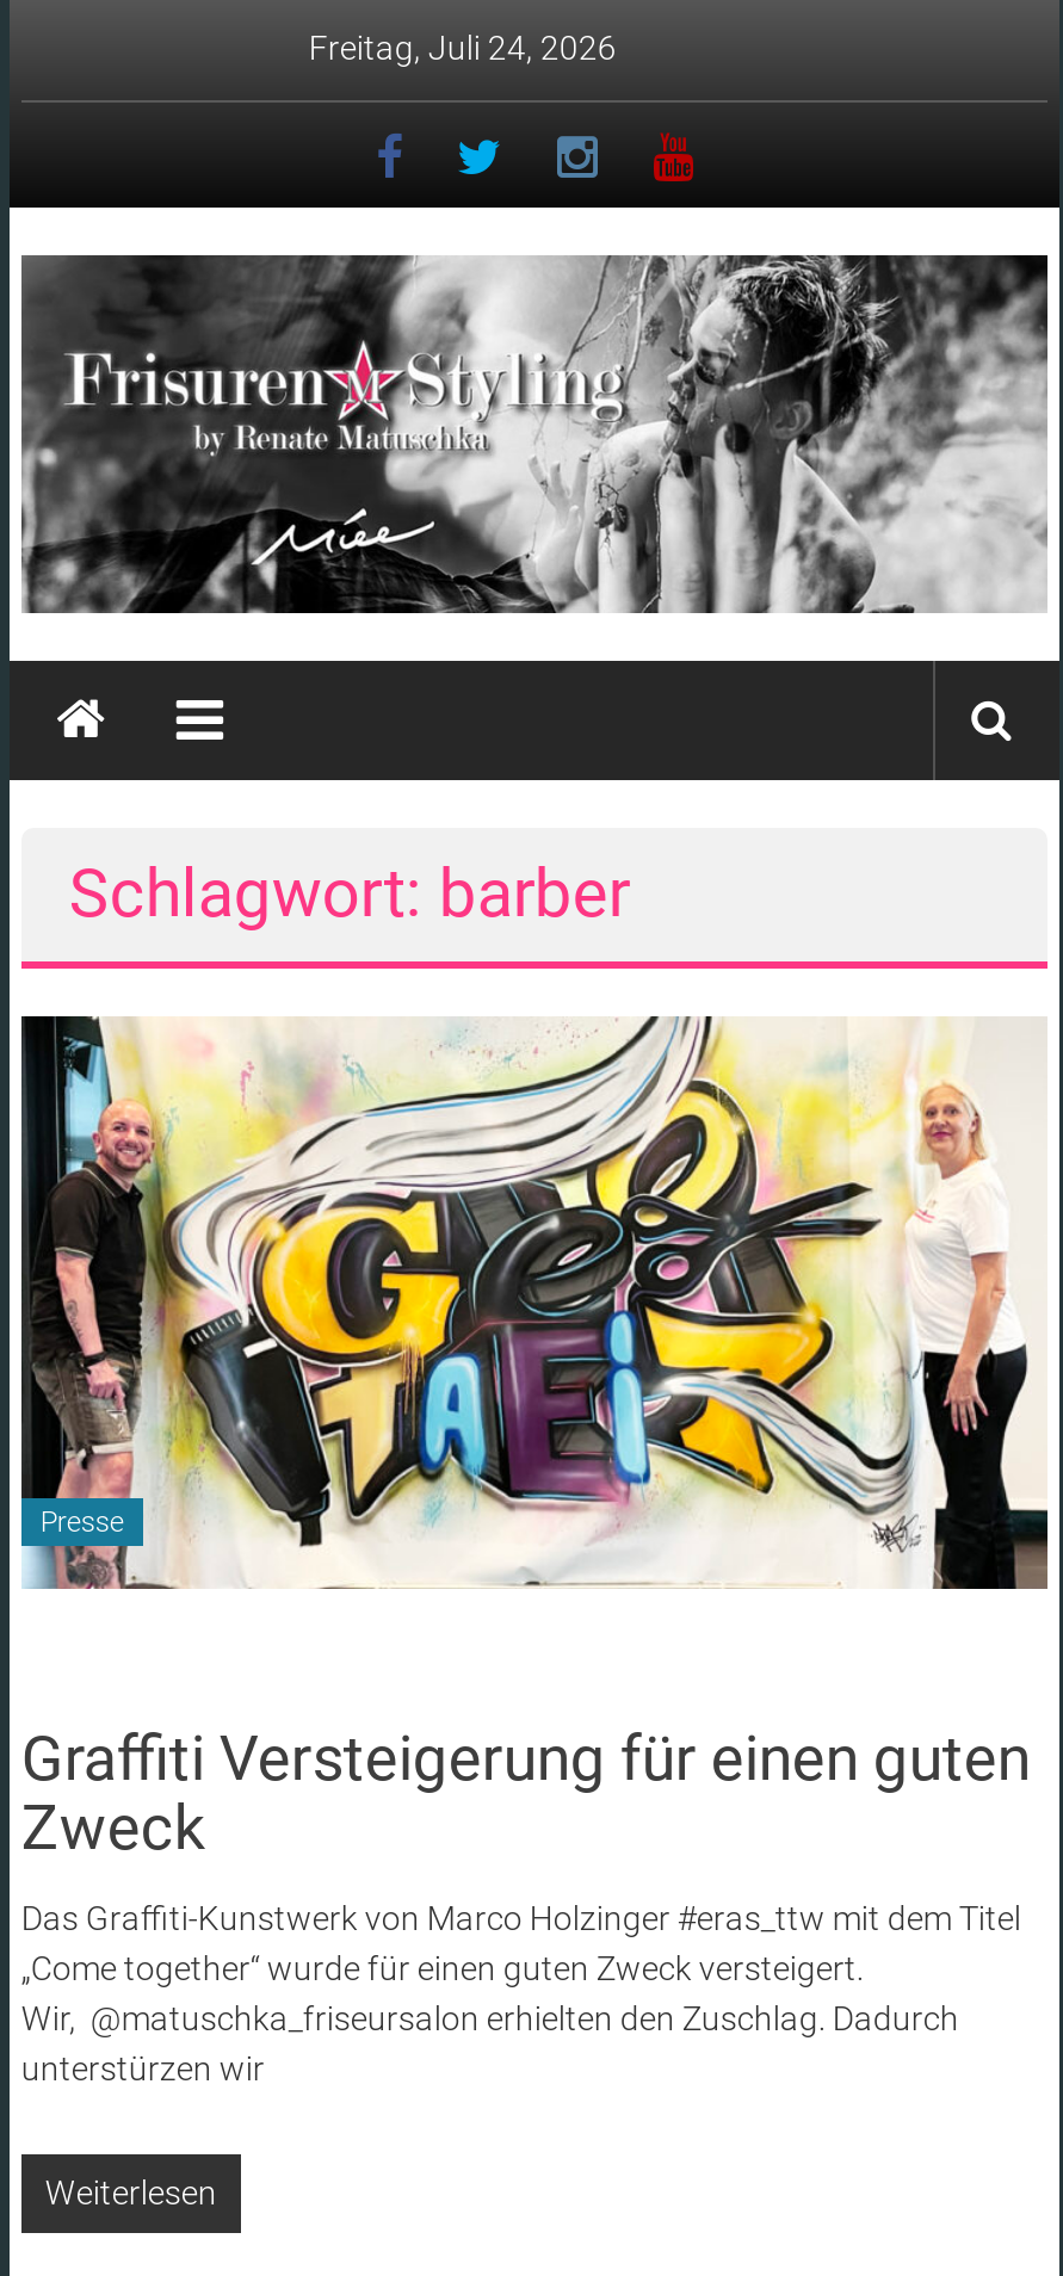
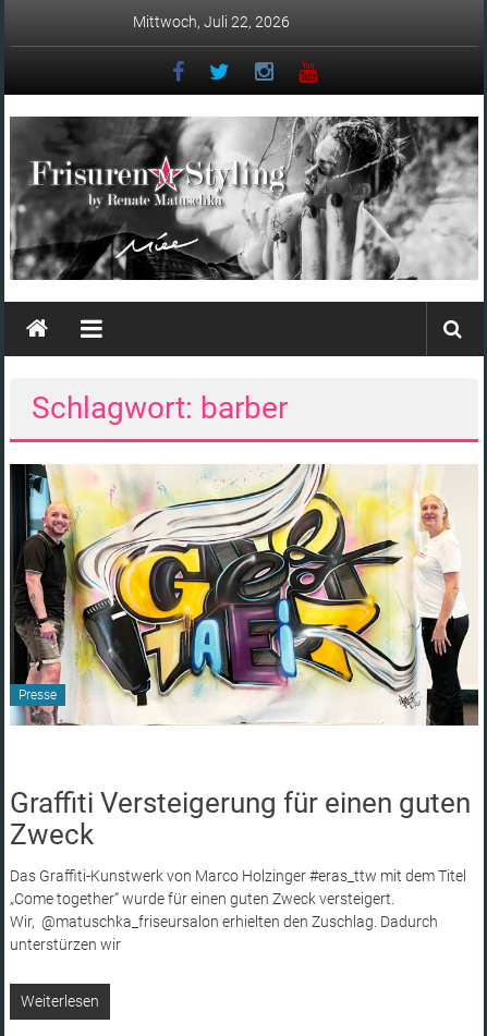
- Freitag, Juli 24, 2026
+ Mittwoch, Juli 22, 2026
